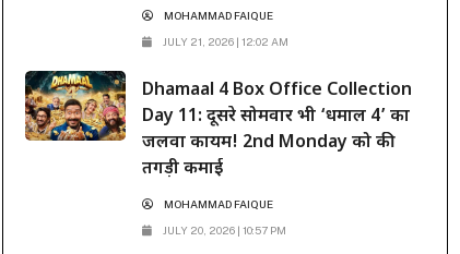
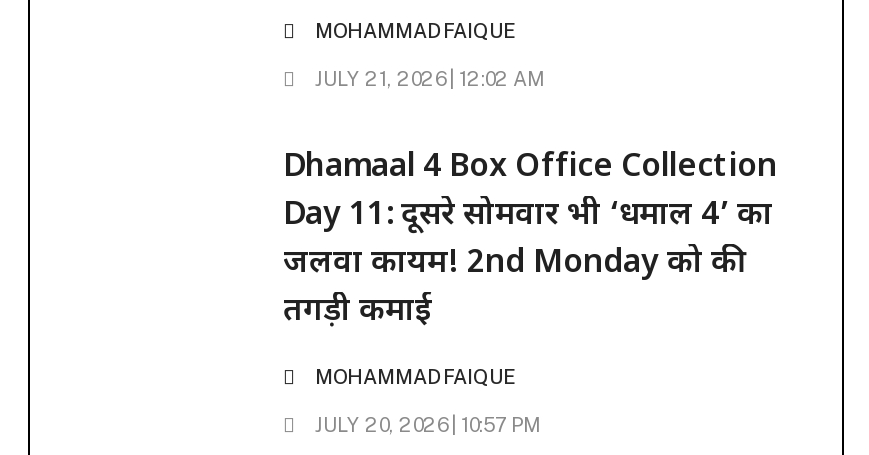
- [image]
